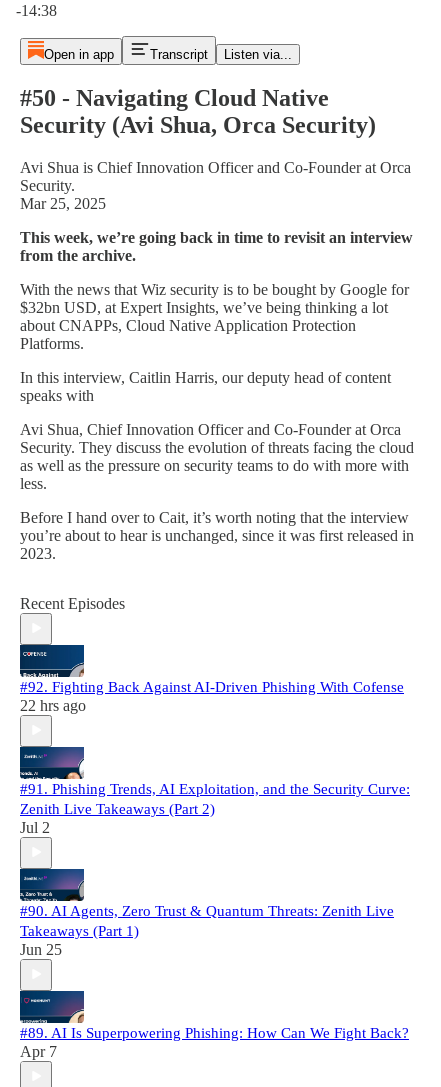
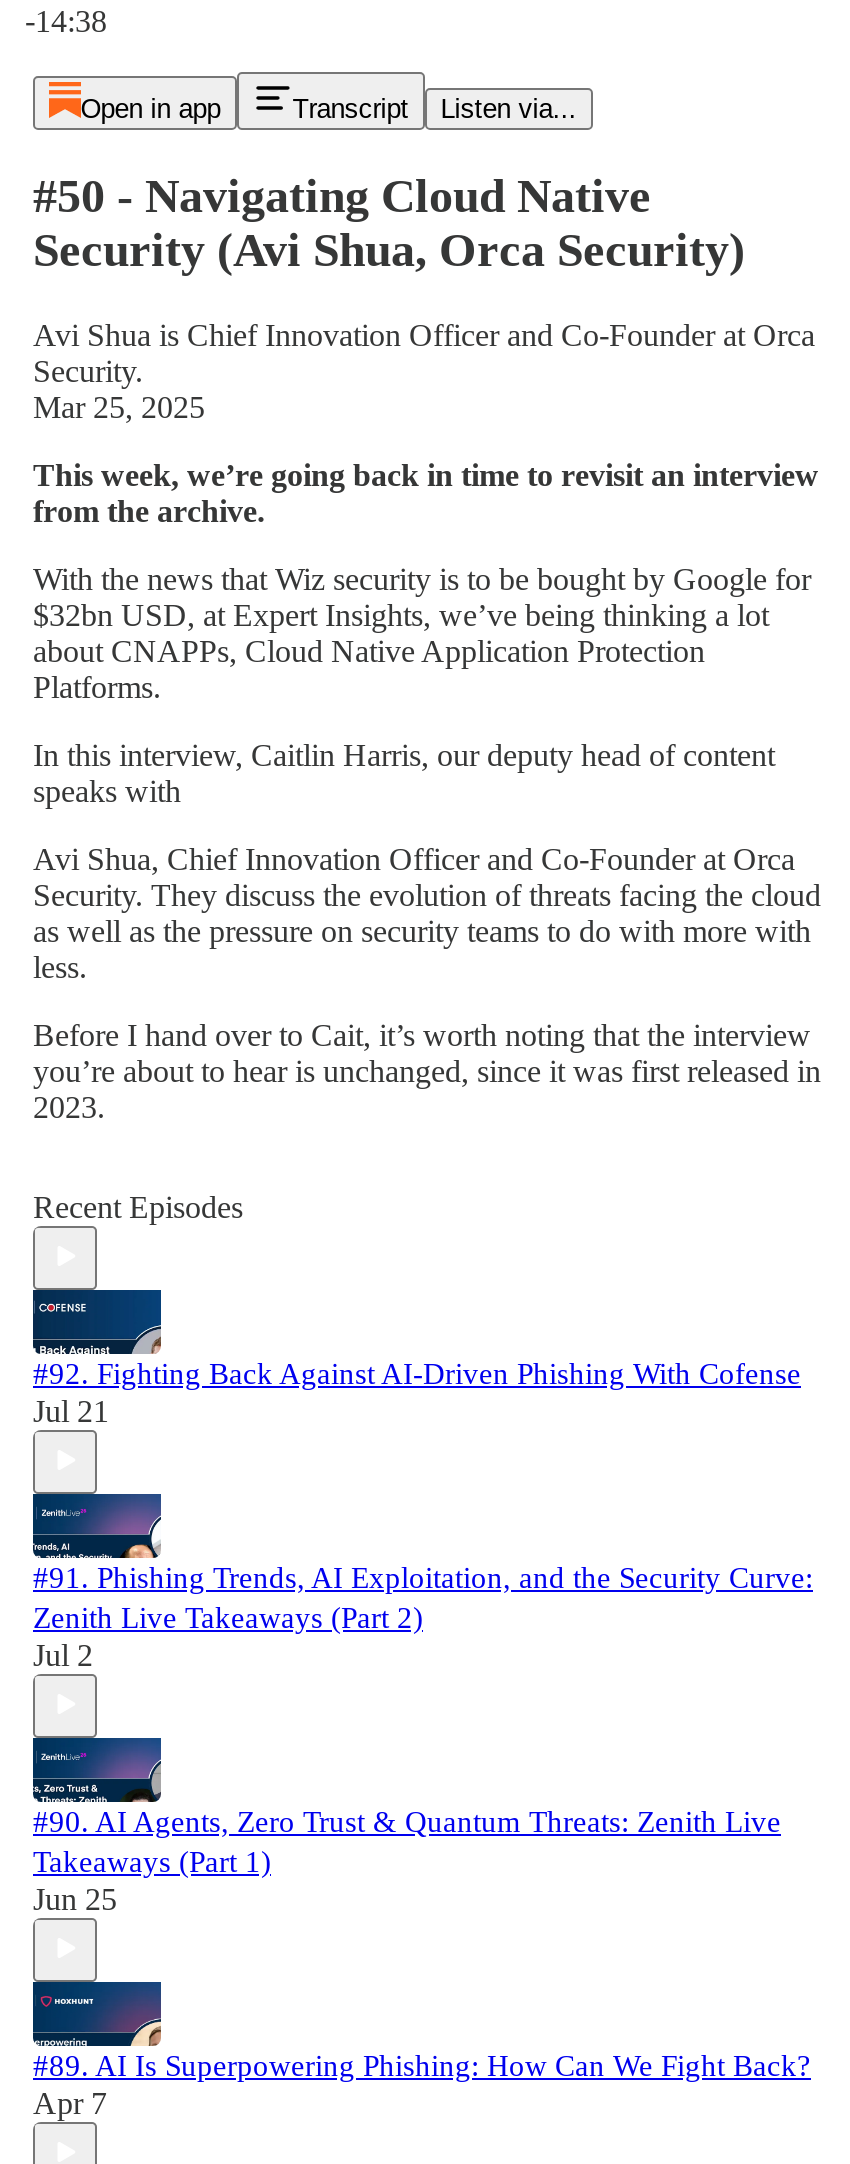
- 22 hrs ago
+ Jul 21
